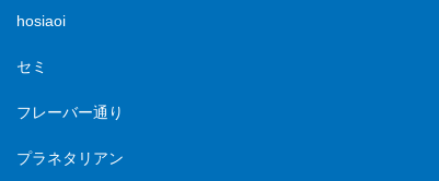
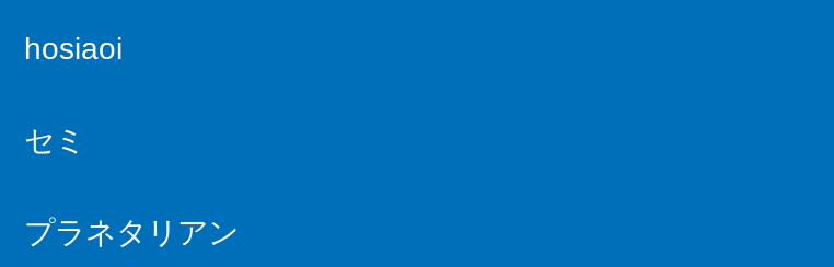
- フレーバー通り
